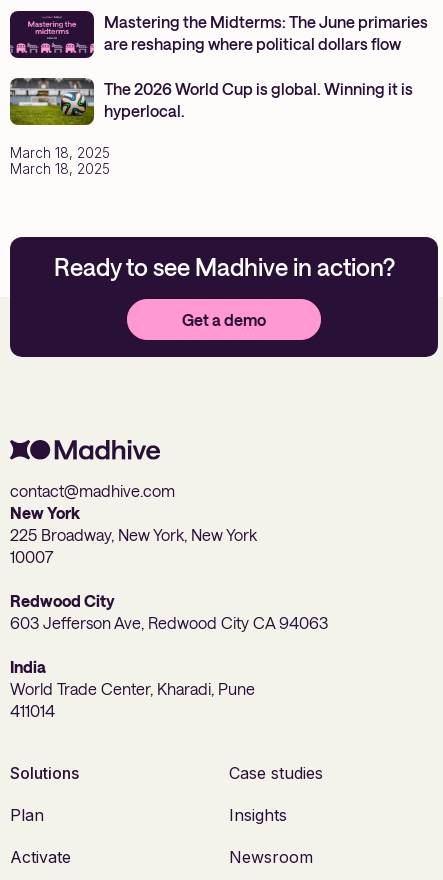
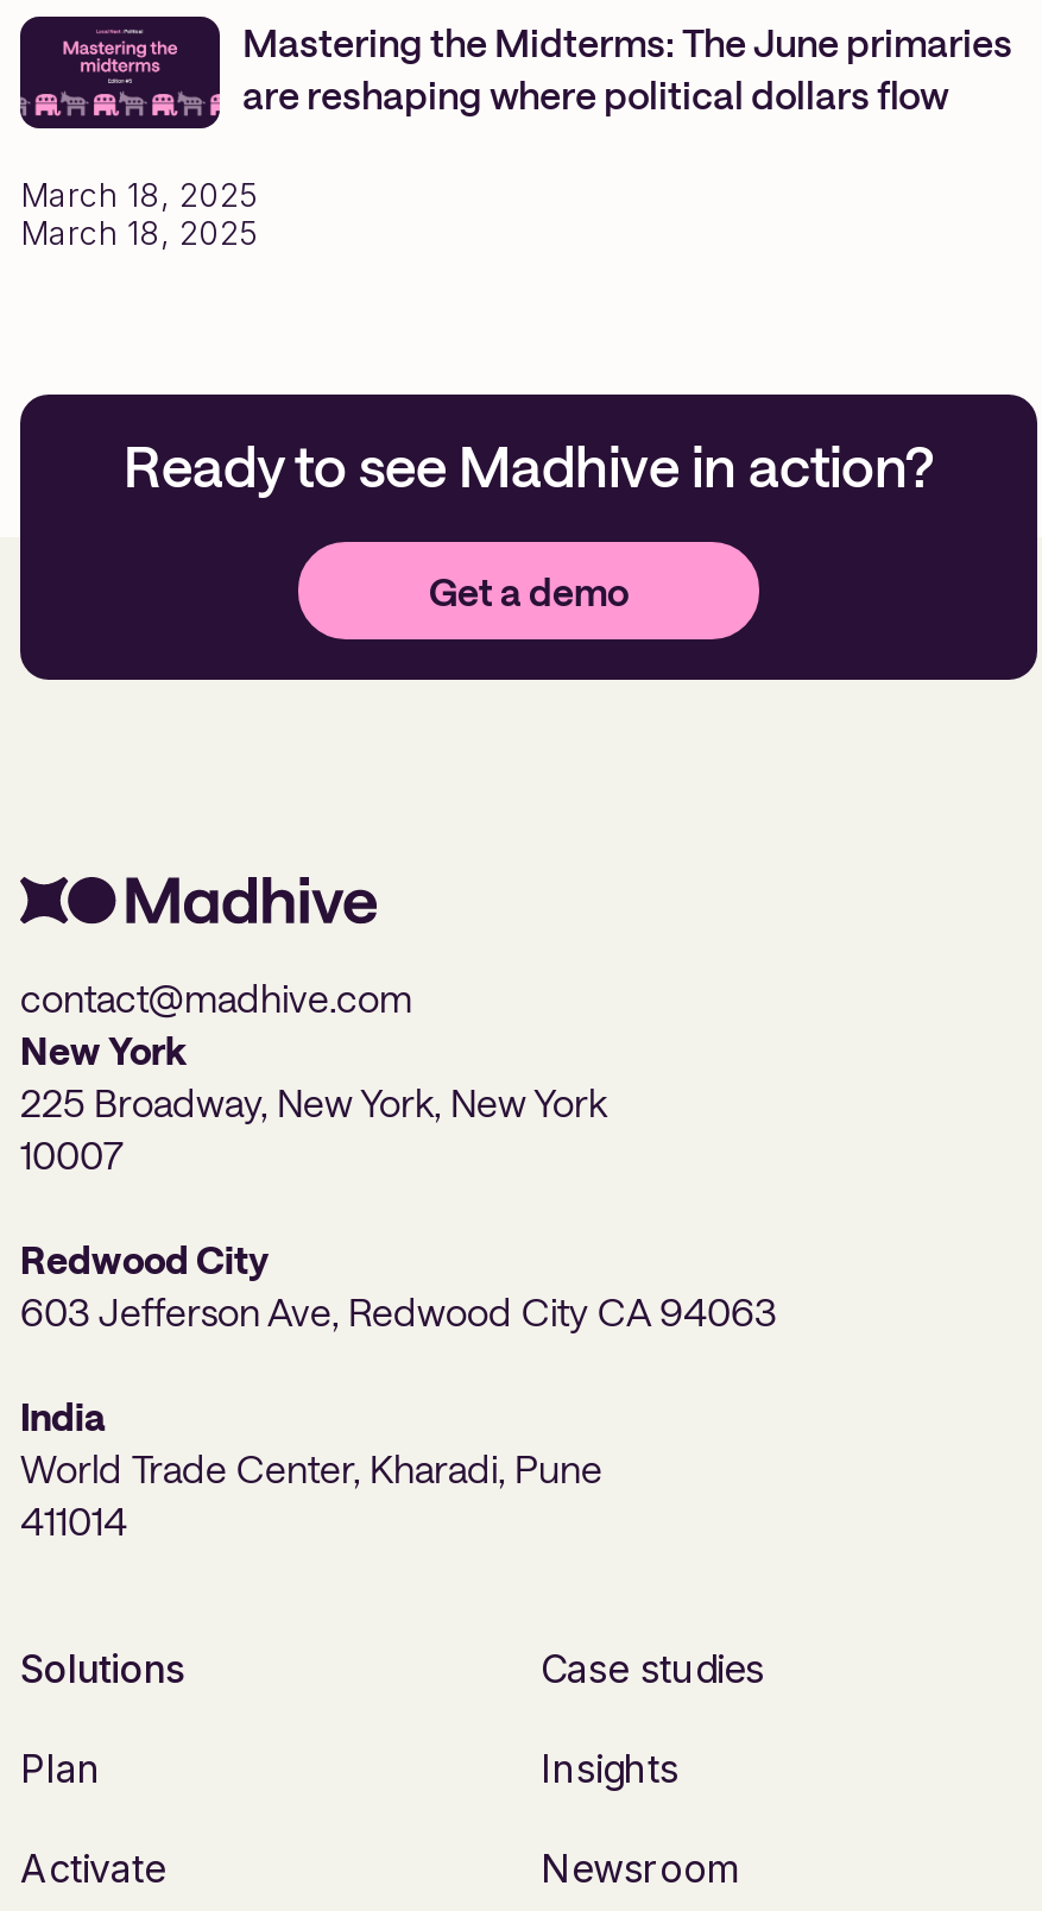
- [image]
- The 2026 World Cup is global. Winning it is
- hyperlocal.
